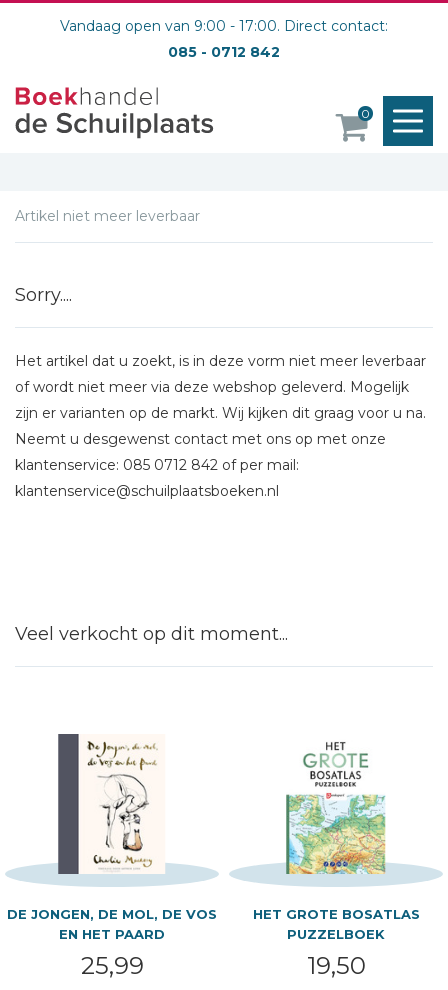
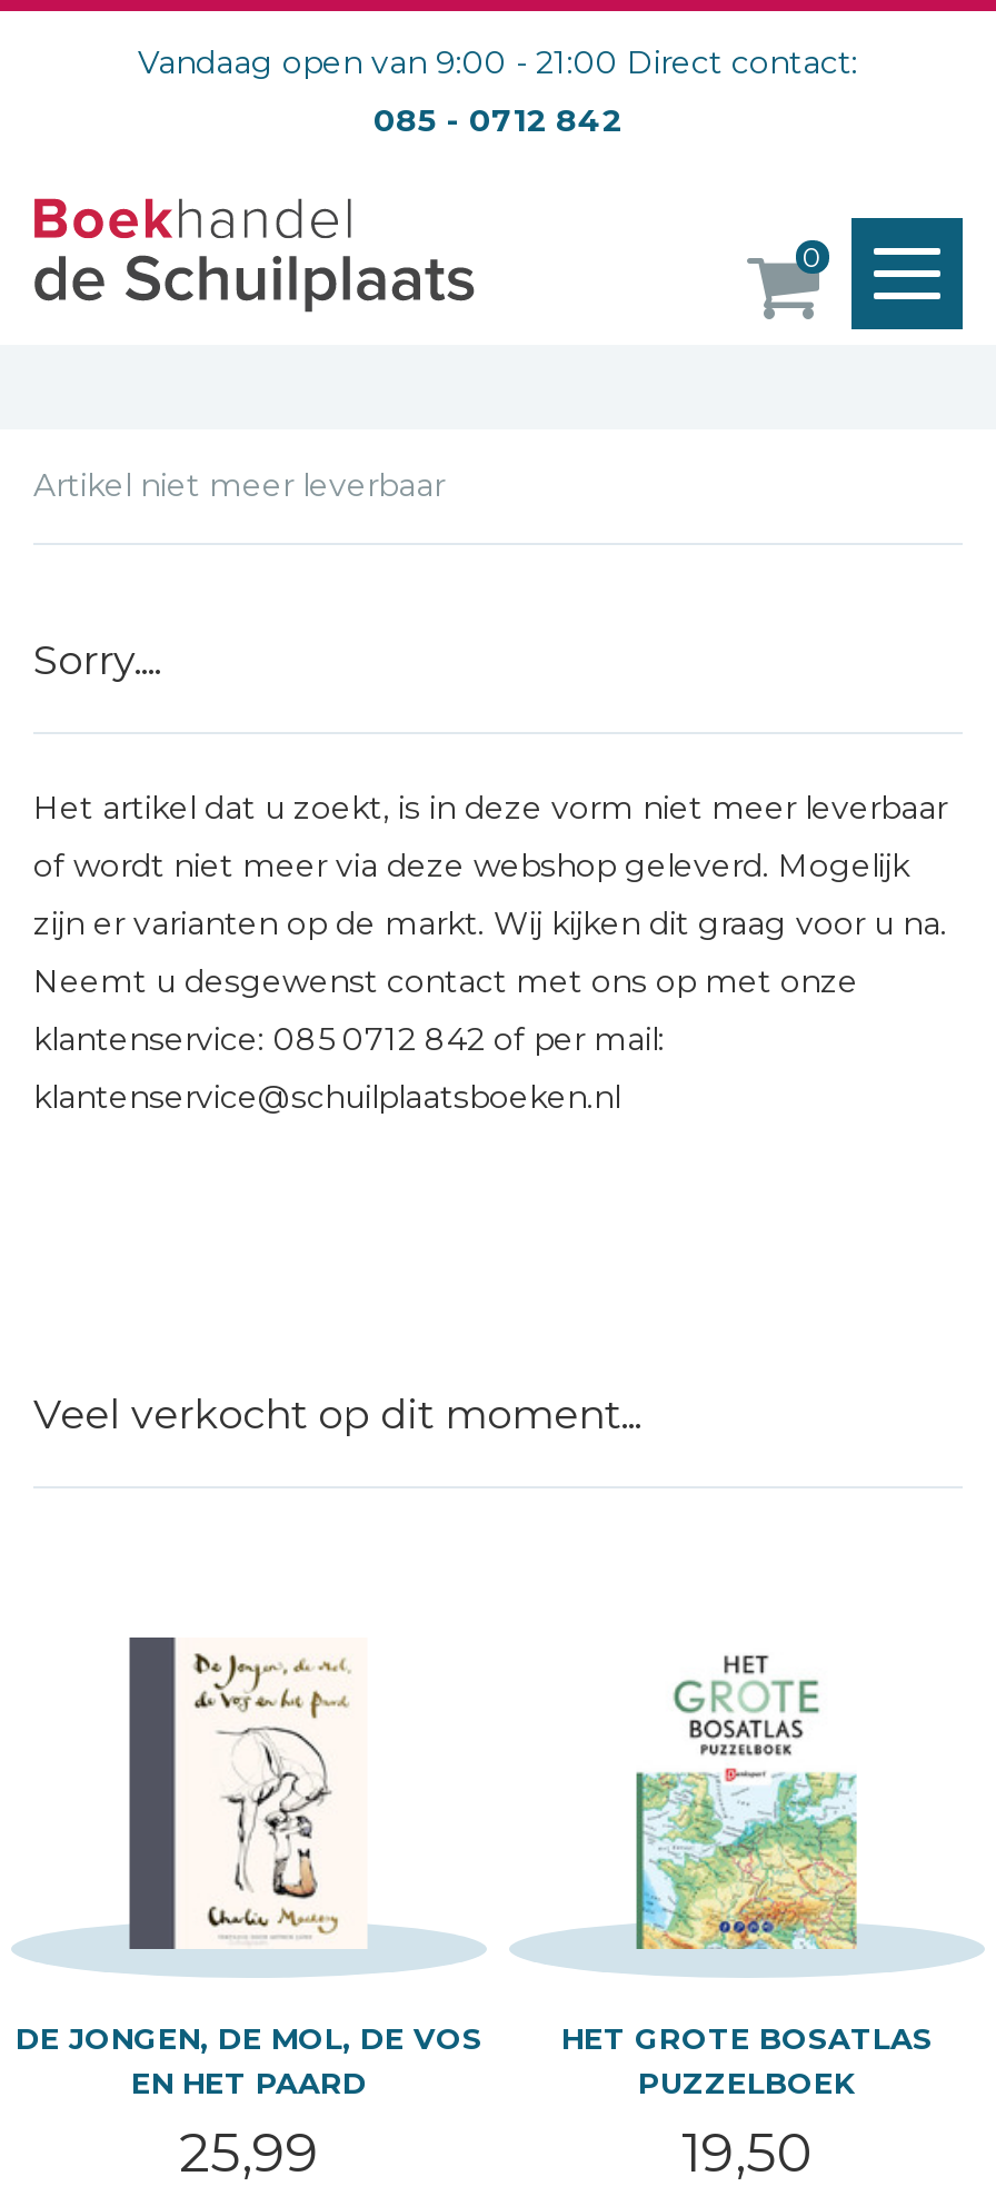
- Vandaag open van 9:00 - 17:00. Direct contact:
+ Vandaag open van 9:00 - 21:00 Direct contact:
